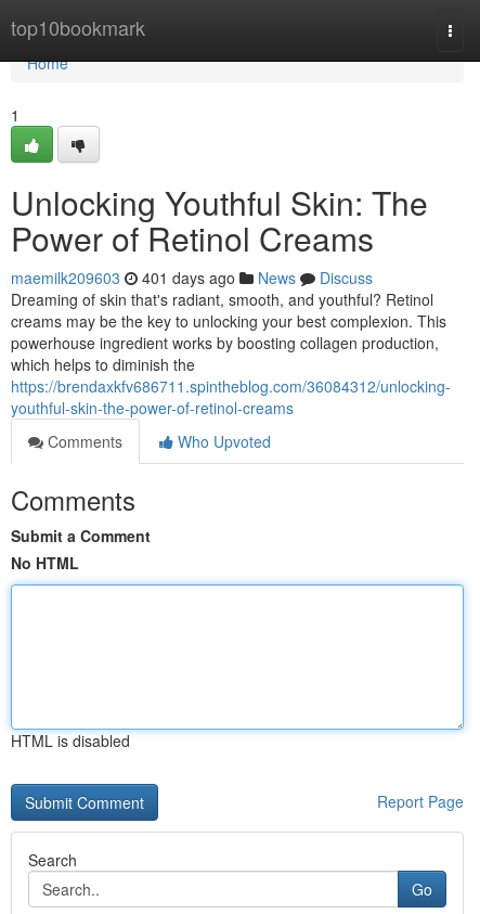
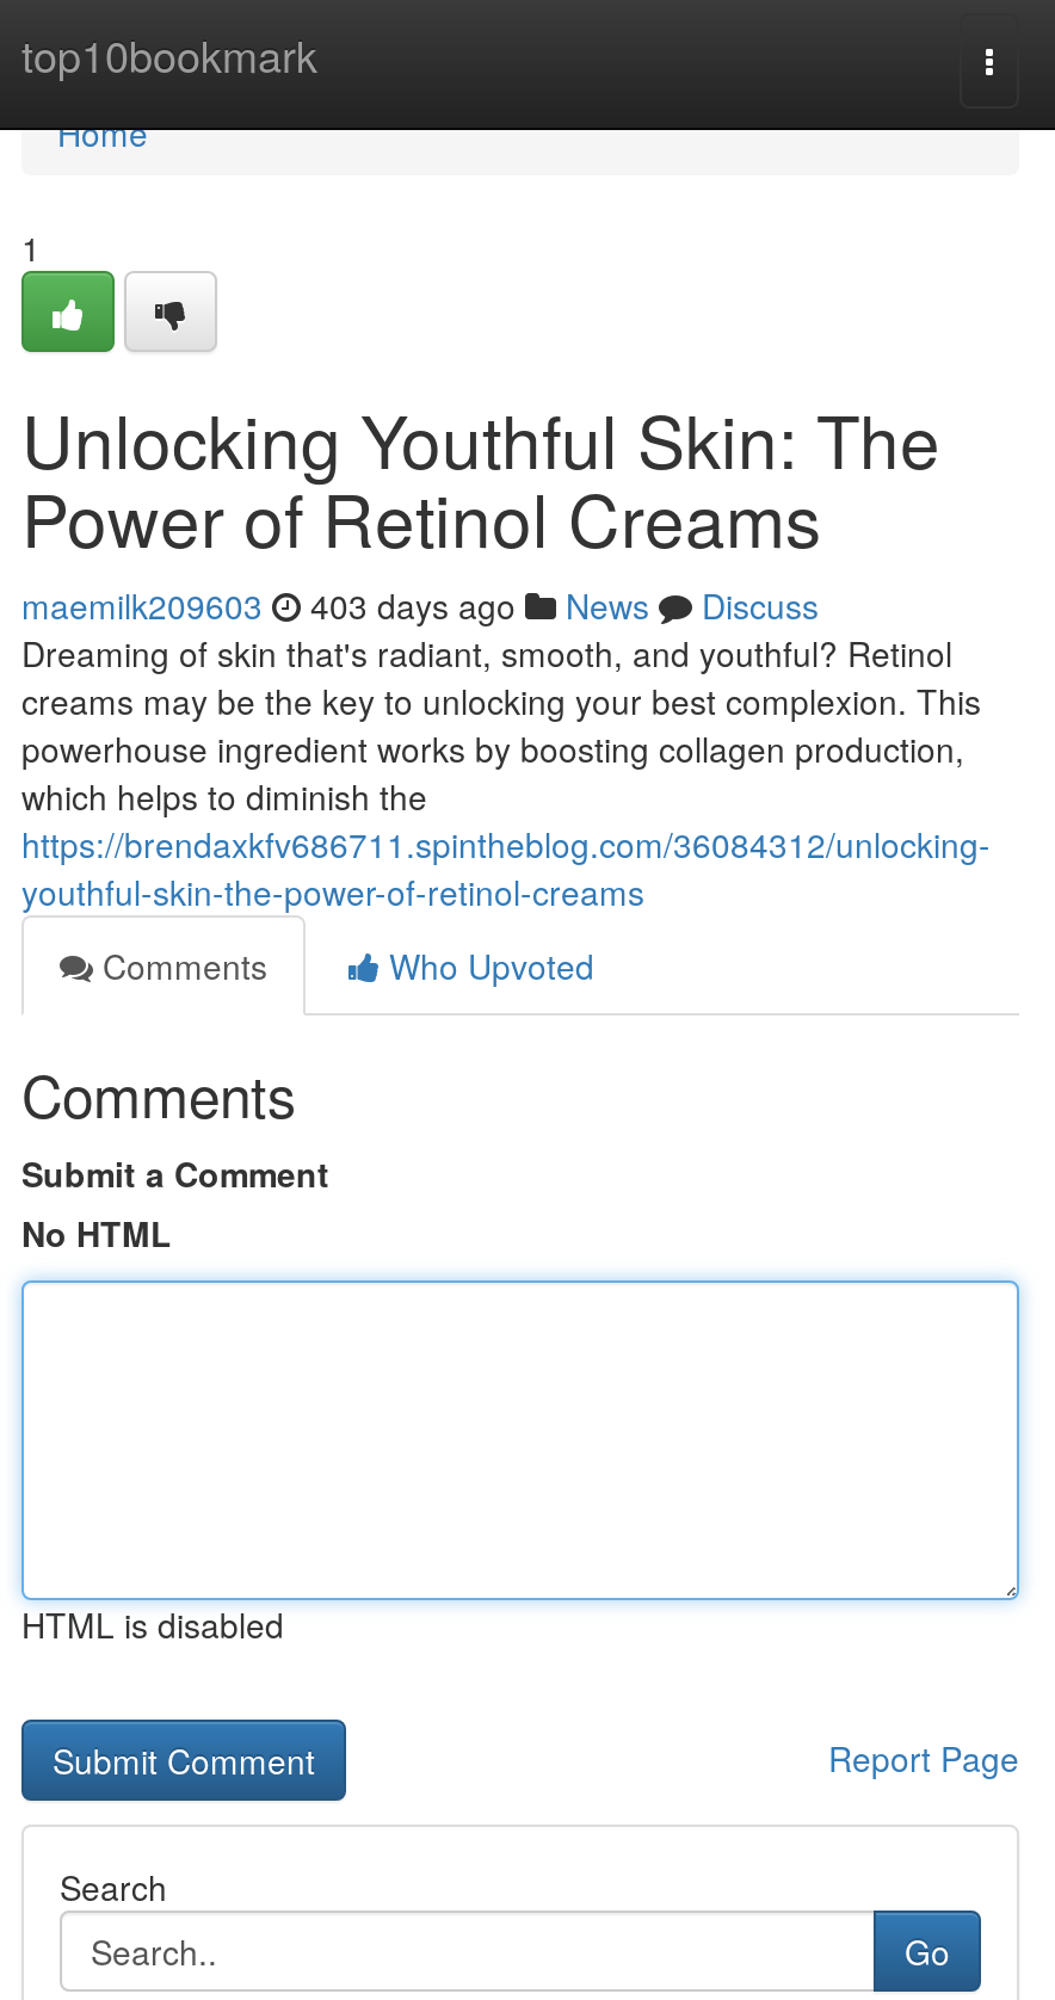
- maemilk209603 401 days ago News Discuss
+ maemilk209603 403 days ago News Discuss
